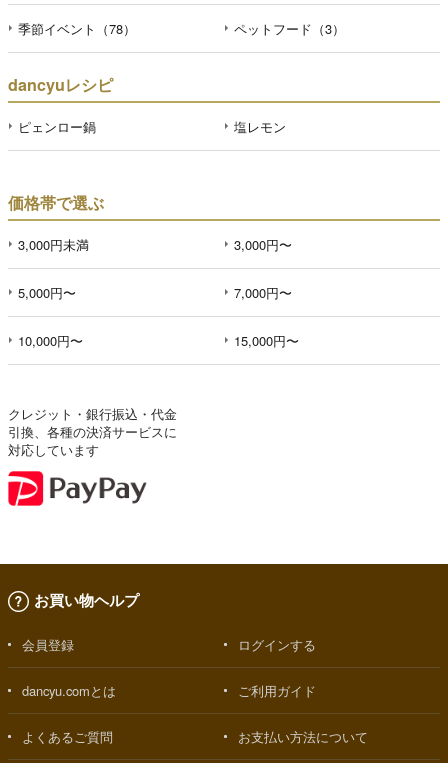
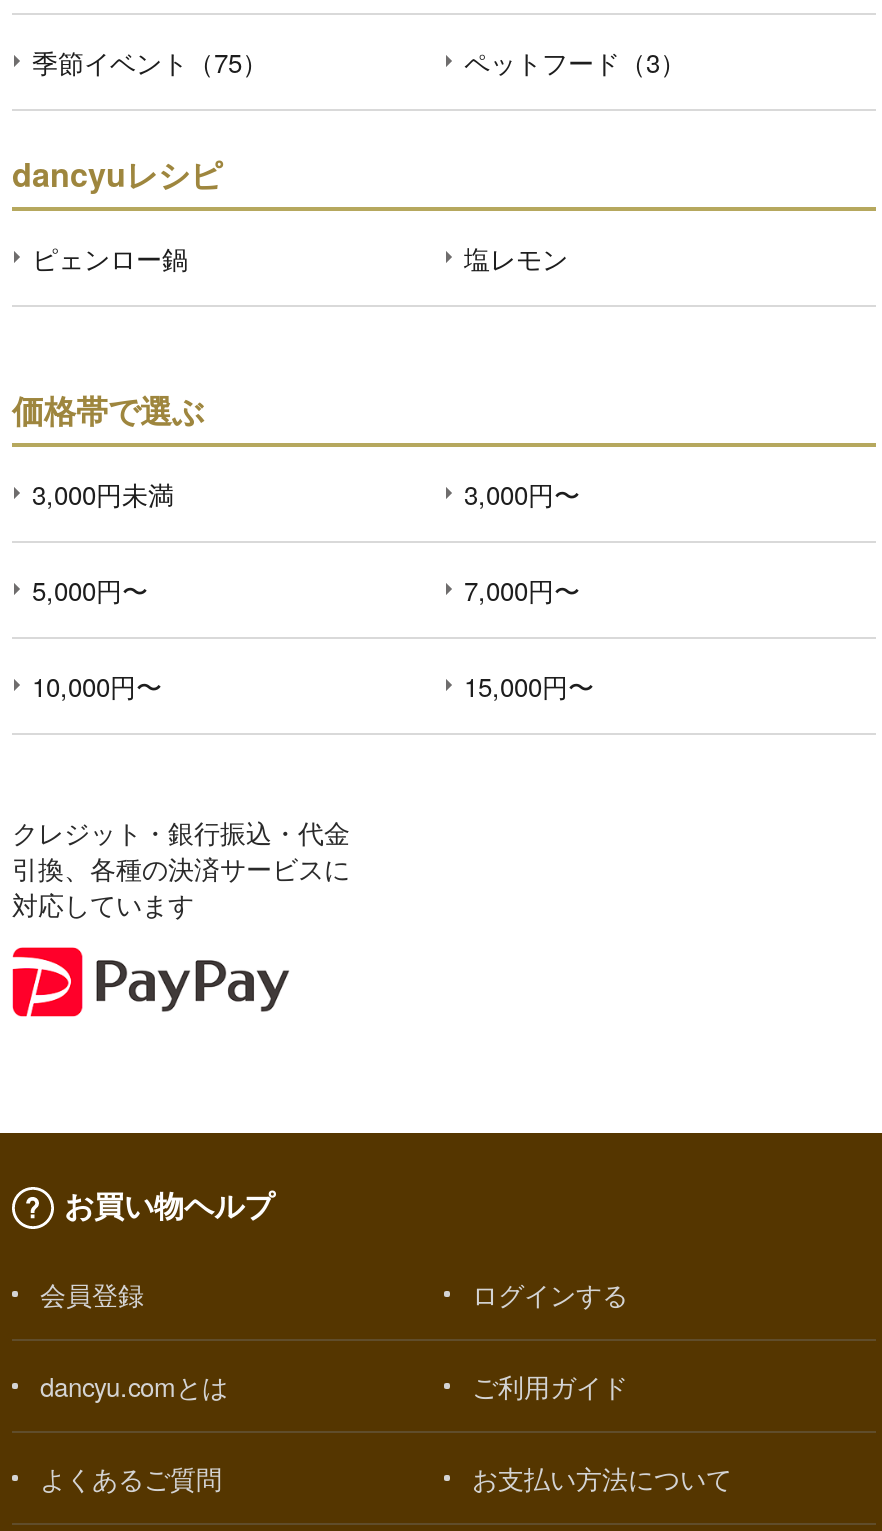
- 季節イベント（78）
+ 季節イベント（75）
